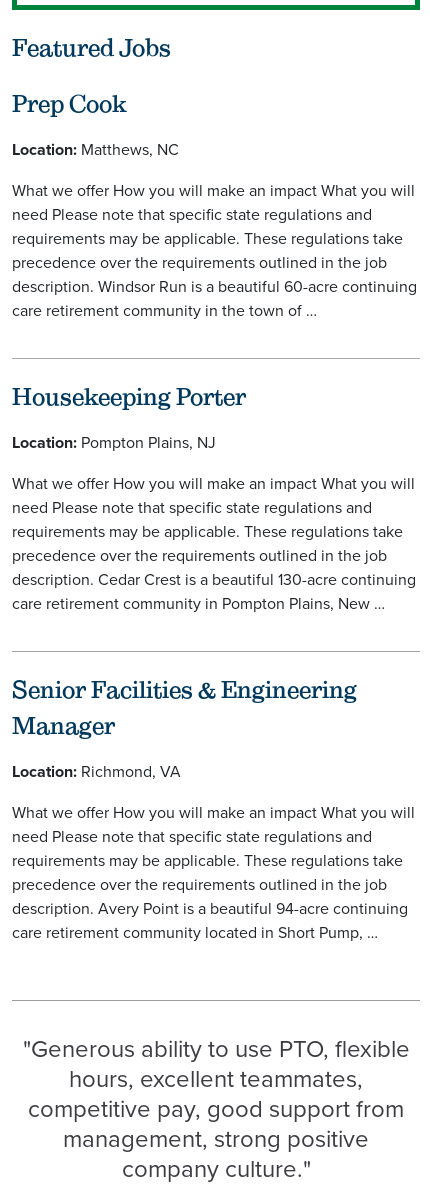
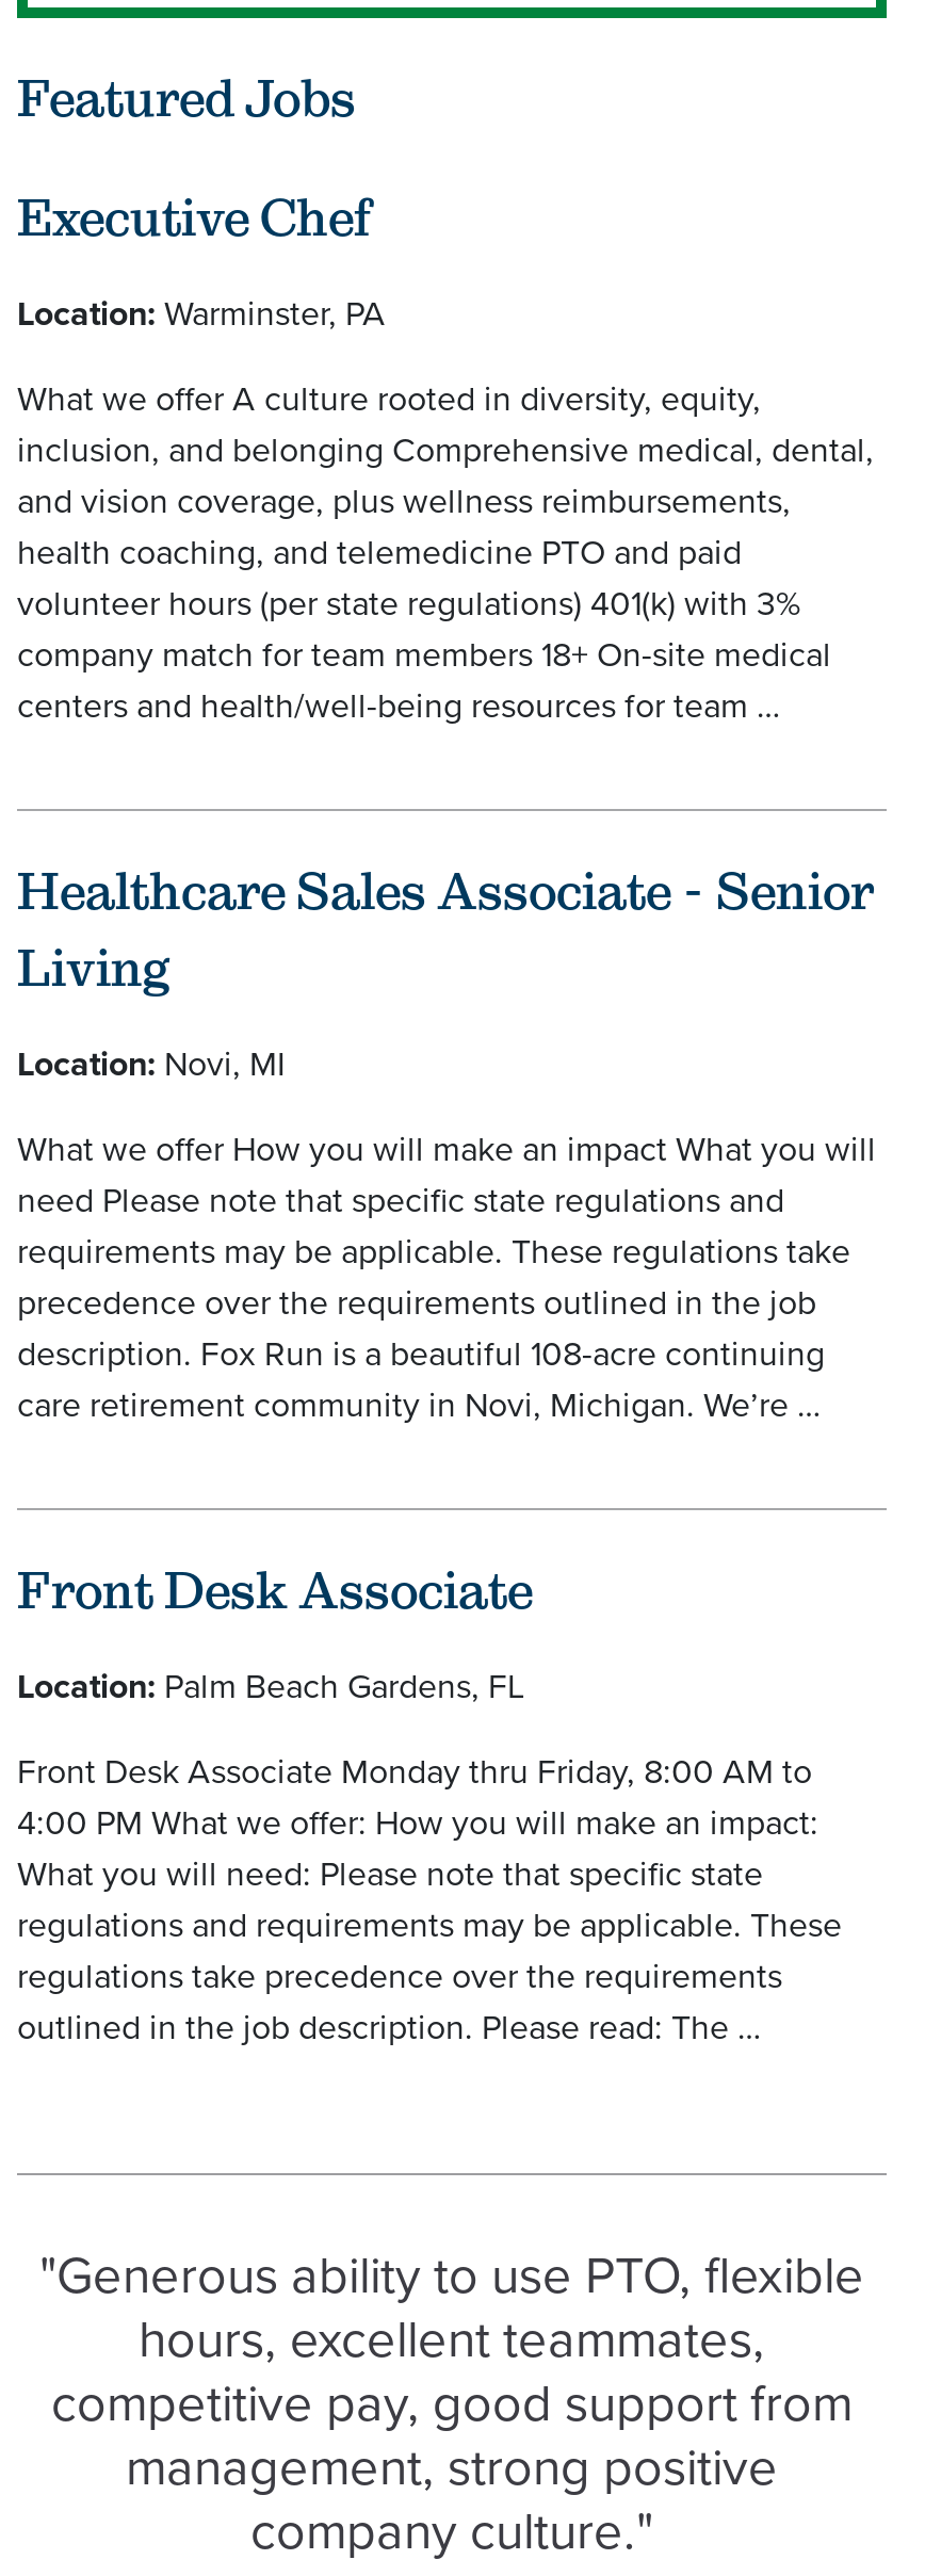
- Prep Cook
- Location: Matthews, NC
+ Executive Chef
+ Location: Warminster, PA
+ What we offer A culture rooted in diversity, equity,
+ inclusion, and belonging Comprehensive medical, dental,
+ and vision coverage, plus wellness reimbursements,
+ health coaching, and telemedicine PTO and paid
+ volunteer hours (per state regulations) 401(k) with 3%
+ company match for team members 18+ On-site medical
+ centers and health/well-being resources for team …
+ Healthcare Sales Associate - Senior
+ Living
+ Location: Novi, MI

moved down: What we offer How you will make an impact What you will | need Please note that specific state regulations and | requirements may be applicable. These regulations take | precedence over the requirements outlined in the job

- description. Windsor Run is a beautiful 60-acre continuing
- care retirement community in the town of …
- Housekeeping Porter
- Location: Pompton Plains, NJ
- What we offer How you will make an impact What you will
- need Please note that specific state regulations and
- requirements may be applicable. These regulations take
- precedence over the requirements outlined in the job
- description. Cedar Crest is a beautiful 130-acre continuing
- care retirement community in Pompton Plains, New …
- Senior Facilities & Engineering
- Manager
- Location: Richmond, VA
- What we offer How you will make an impact What you will
- need Please note that specific state regulations and
- requirements may be applicable. These regulations take
- precedence over the requirements outlined in the job
- description. Avery Point is a beautiful 94-acre continuing
- care retirement community located in Short Pump, …
+ description. Fox Run is a beautiful 108-acre continuing
+ care retirement community in Novi, Michigan. We’re …
+ Front Desk Associate
+ Location: Palm Beach Gardens, FL
+ Front Desk Associate Monday thru Friday, 8:00 AM to
+ 4:00 PM What we offer: How you will make an impact:
+ What you will need: Please note that specific state
+ regulations and requirements may be applicable. These
+ regulations take precedence over the requirements
+ outlined in the job description. Please read: The …
